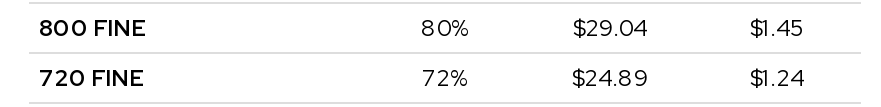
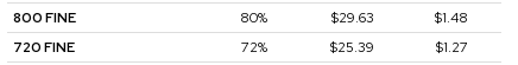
- $29.04
+ $29.63

- $1.45
+ $1.48

- $24.89
+ $25.39

- $1.24
+ $1.27
